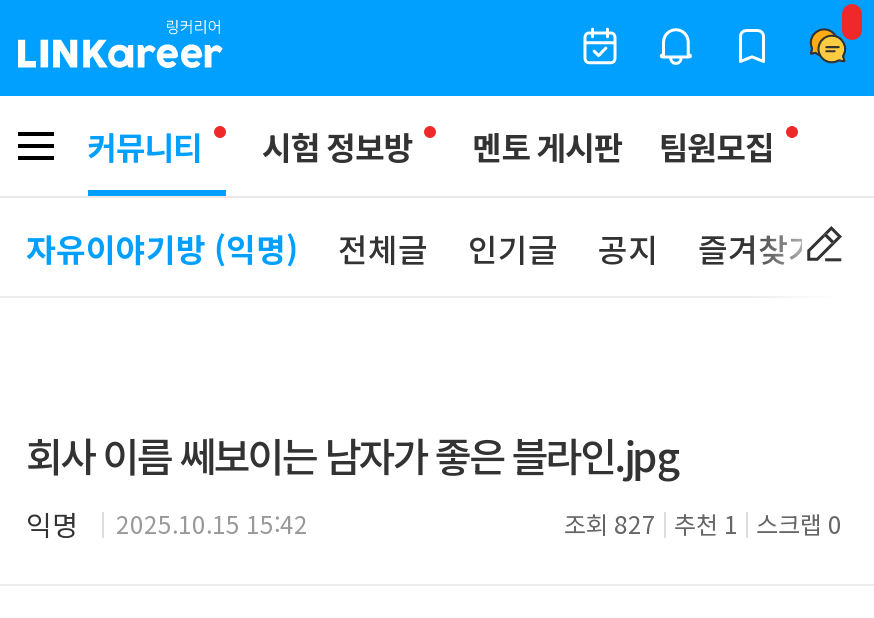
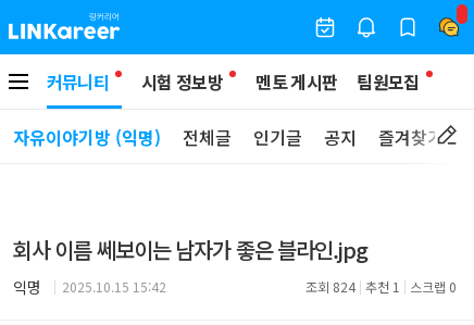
- 조회 827 추천 1 스크랩 0
+ 조회 824 추천 1 스크랩 0
